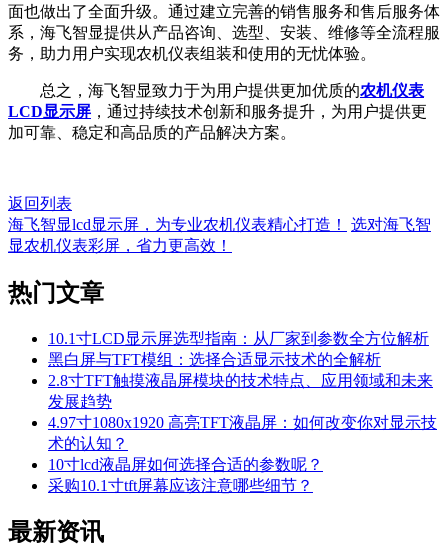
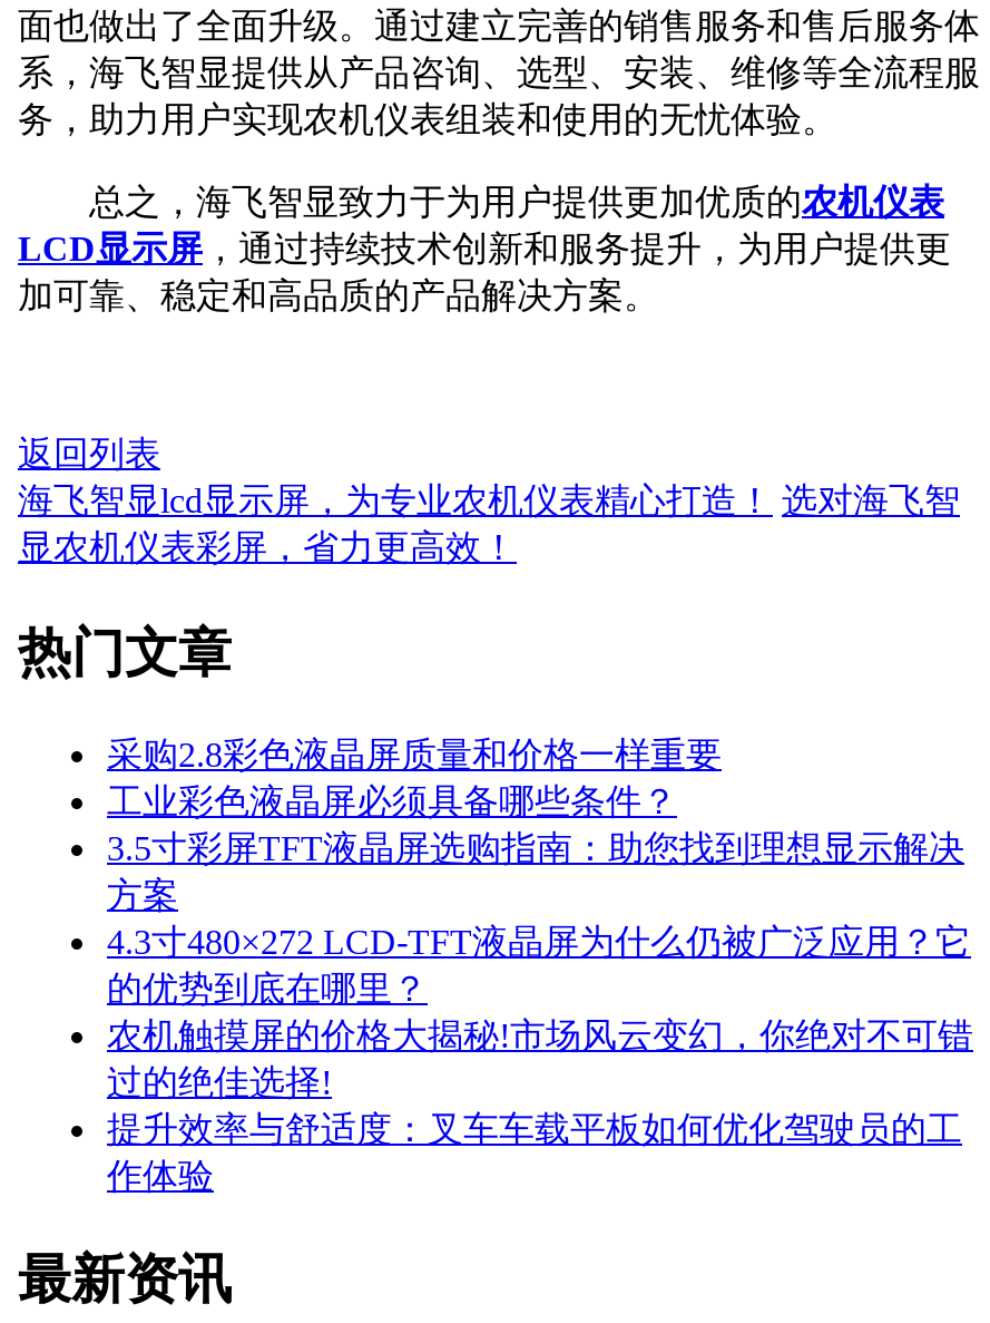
- 10.1寸LCD显示屏选型指南：从厂家到参数全方位解析
- 黑白屏与TFT模组：选择合适显示技术的全解析
- 2.8寸TFT触摸液晶屏模块的技术特点、应用领域和未来
- 发展趋势
- 4.97寸1080x1920 高亮TFT液晶屏：如何改变你对显示技
- 术的认知？
- 10寸lcd液晶屏如何选择合适的参数呢？
- 采购10.1寸tft屏幕应该注意哪些细节？
+ 采购2.8彩色液晶屏质量和价格一样重要
+ 工业彩色液晶屏必须具备哪些条件？
+ 3.5寸彩屏TFT液晶屏选购指南：助您找到理想显示解决
+ 方案
+ 4.3寸480×272 LCD-TFT液晶屏为什么仍被广泛应用？它
+ 的优势到底在哪里？
+ 农机触摸屏的价格大揭秘!市场风云变幻，你绝对不可错
+ 过的绝佳选择!
+ 提升效率与舒适度：叉车车载平板如何优化驾驶员的工
+ 作体验
